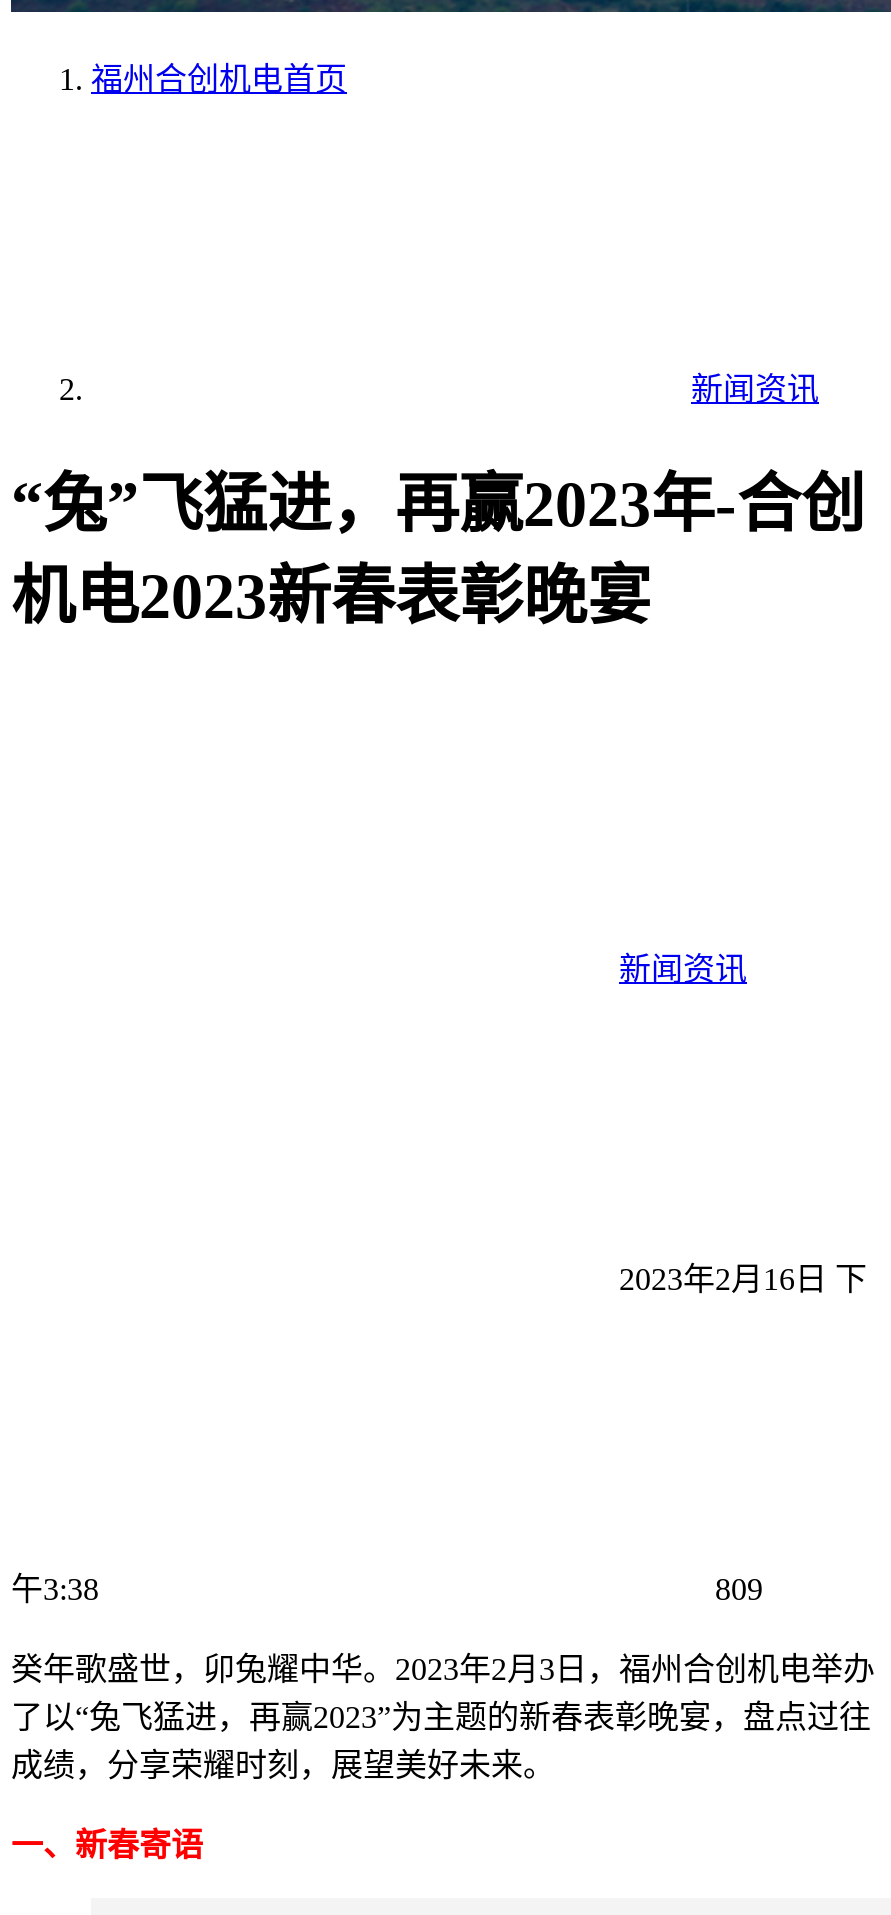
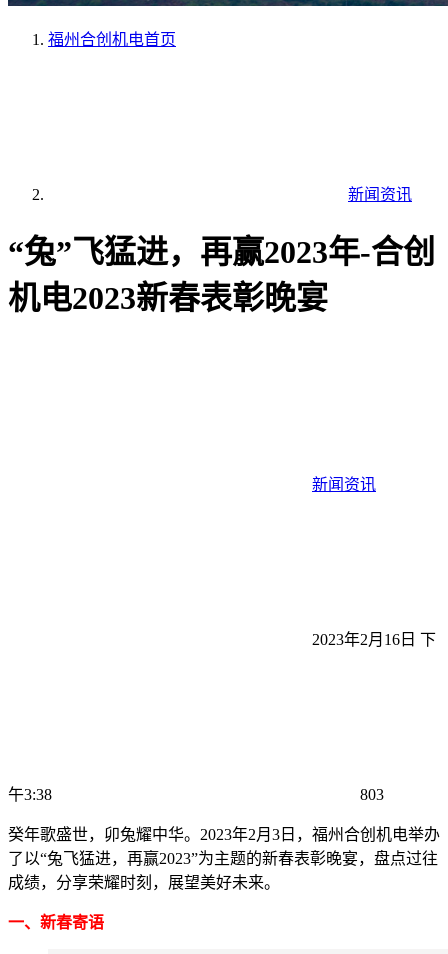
- 809
+ 803
